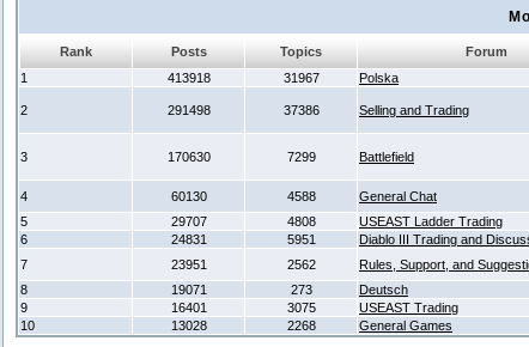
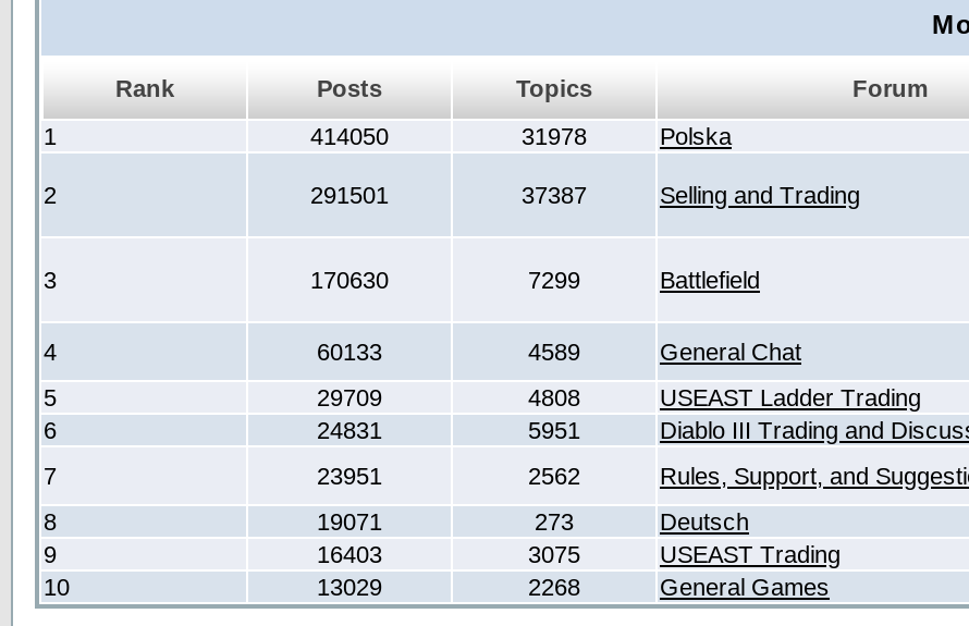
- 413918
+ 414050

- 31967
+ 31978

- 291498
+ 291501

- 37386
+ 37387

- 60130
+ 60133

- 4588
+ 4589

- 29707
+ 29709

- 16401
+ 16403

- 13028
+ 13029
